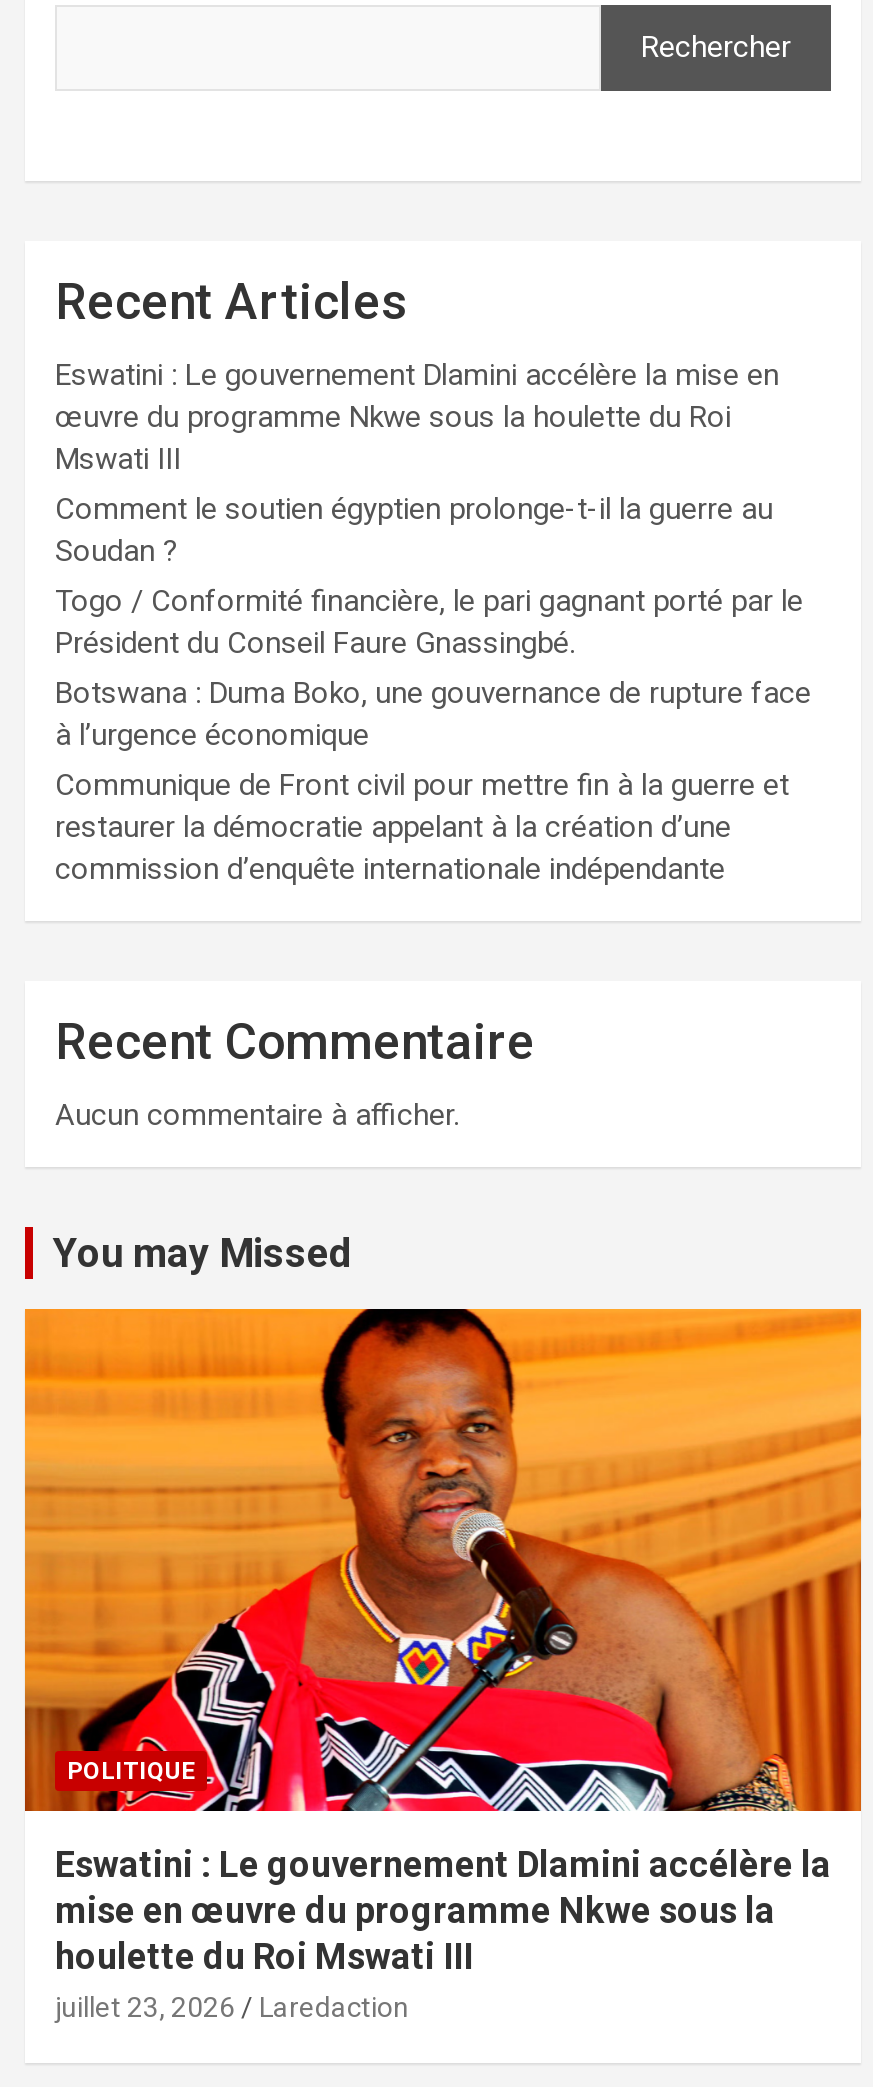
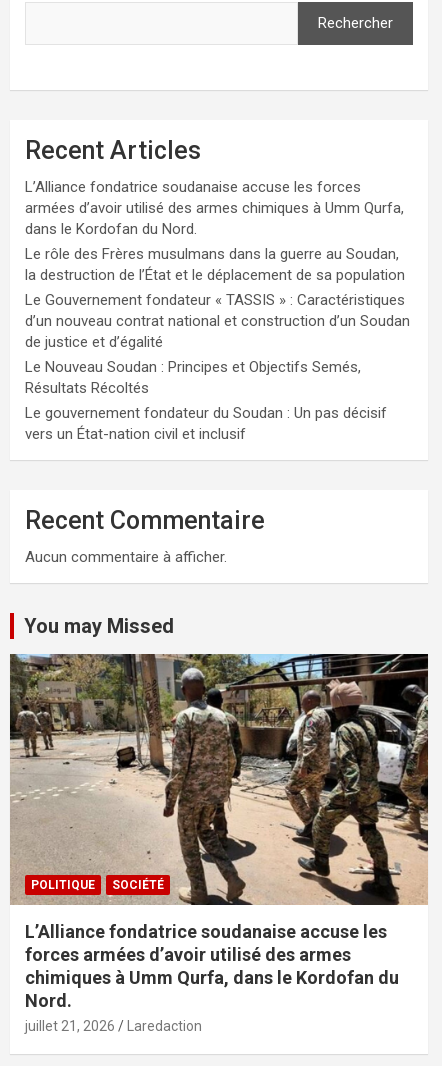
- Eswatini : Le gouvernement Dlamini accélère la mise en
- œuvre du programme Nkwe sous la houlette du Roi
- Mswati III
- Comment le soutien égyptien prolonge-t-il la guerre au
- Soudan ?
- Togo / Conformité financière, le pari gagnant porté par le
- Président du Conseil Faure Gnassingbé.
- Botswana : Duma Boko, une gouvernance de rupture face
- à l’urgence économique
- Communique de Front civil pour mettre fin à la guerre et
- restaurer la démocratie appelant à la création d’une
- commission d’enquête internationale indépendante
+ L’Alliance fondatrice soudanaise accuse les forces
+ armées d’avoir utilisé des armes chimiques à Umm Qurfa,
+ dans le Kordofan du Nord.
+ Le rôle des Frères musulmans dans la guerre au Soudan,
+ la destruction de l’État et le déplacement de sa population
+ Le Gouvernement fondateur « TASSIS » : Caractéristiques
+ d’un nouveau contrat national et construction d’un Soudan
+ de justice et d’égalité
+ Le Nouveau Soudan : Principes et Objectifs Semés,
+ Résultats Récoltés
+ Le gouvernement fondateur du Soudan : Un pas décisif
+ vers un État-nation civil et inclusif

- [image]
- Eswatini : Le gouvernement Dlamini accélère la
- mise en œuvre du programme Nkwe sous la
- houlette du Roi Mswati III
- juillet 23, 2026
+ [image]
+ SOCIÉTÉ
+ L’Alliance fondatrice soudanaise accuse les
+ forces armées d’avoir utilisé des armes
+ chimiques à Umm Qurfa, dans le Kordofan du
+ Nord.
+ juillet 21, 2026
